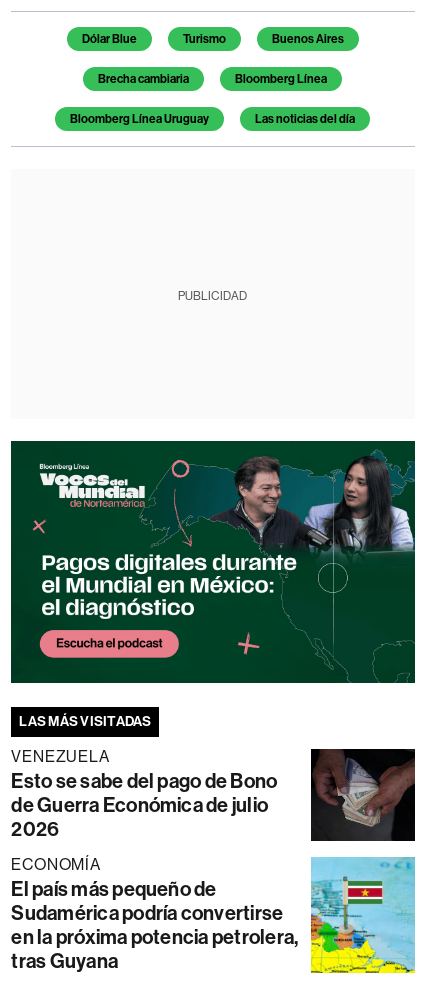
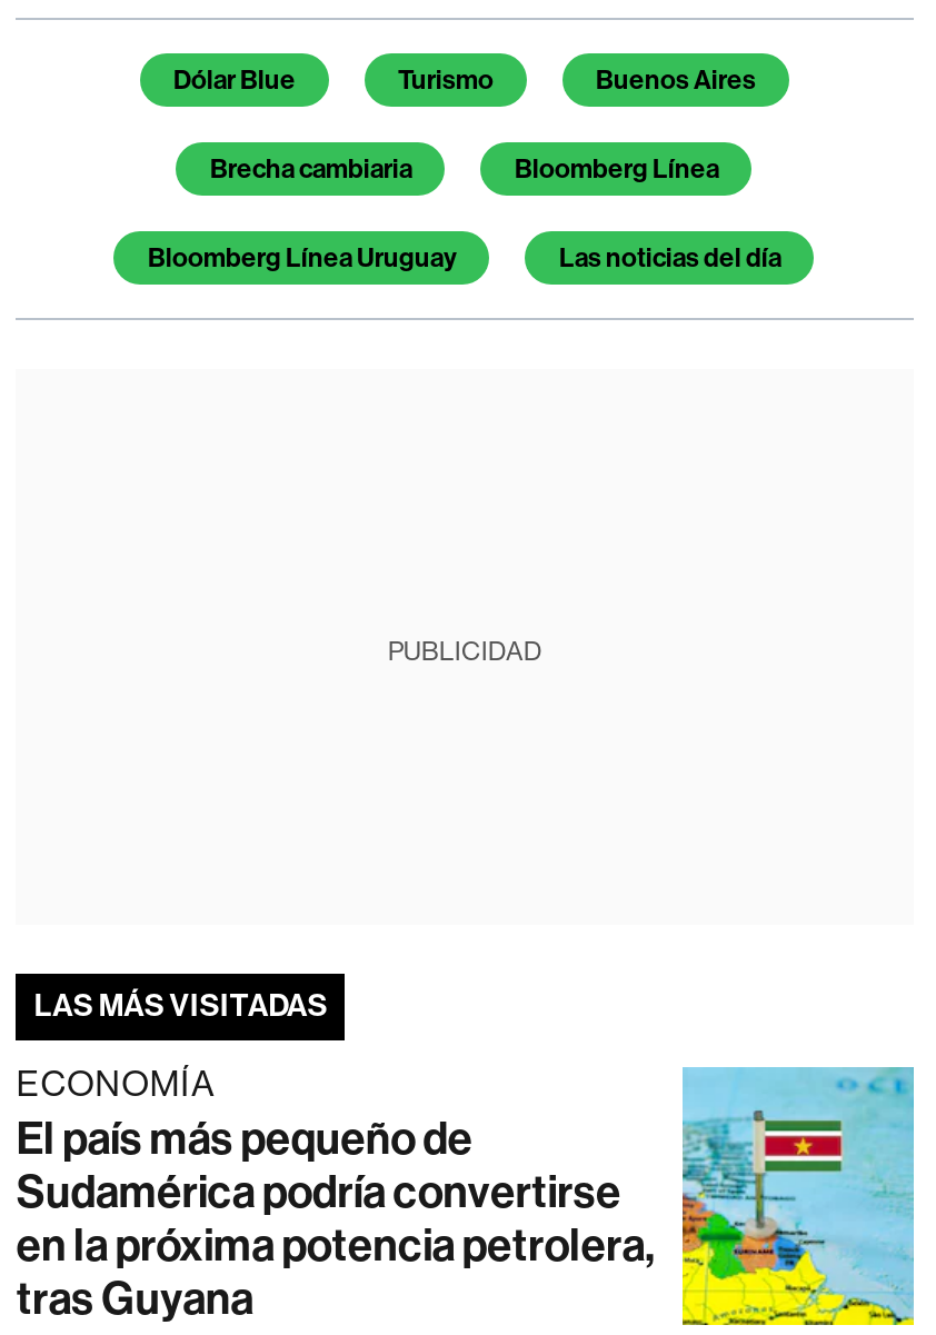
- [image]

- [image]
- VENEZUELA
- Esto se sabe del pago de Bono
- de Guerra Económica de julio
- 2026
